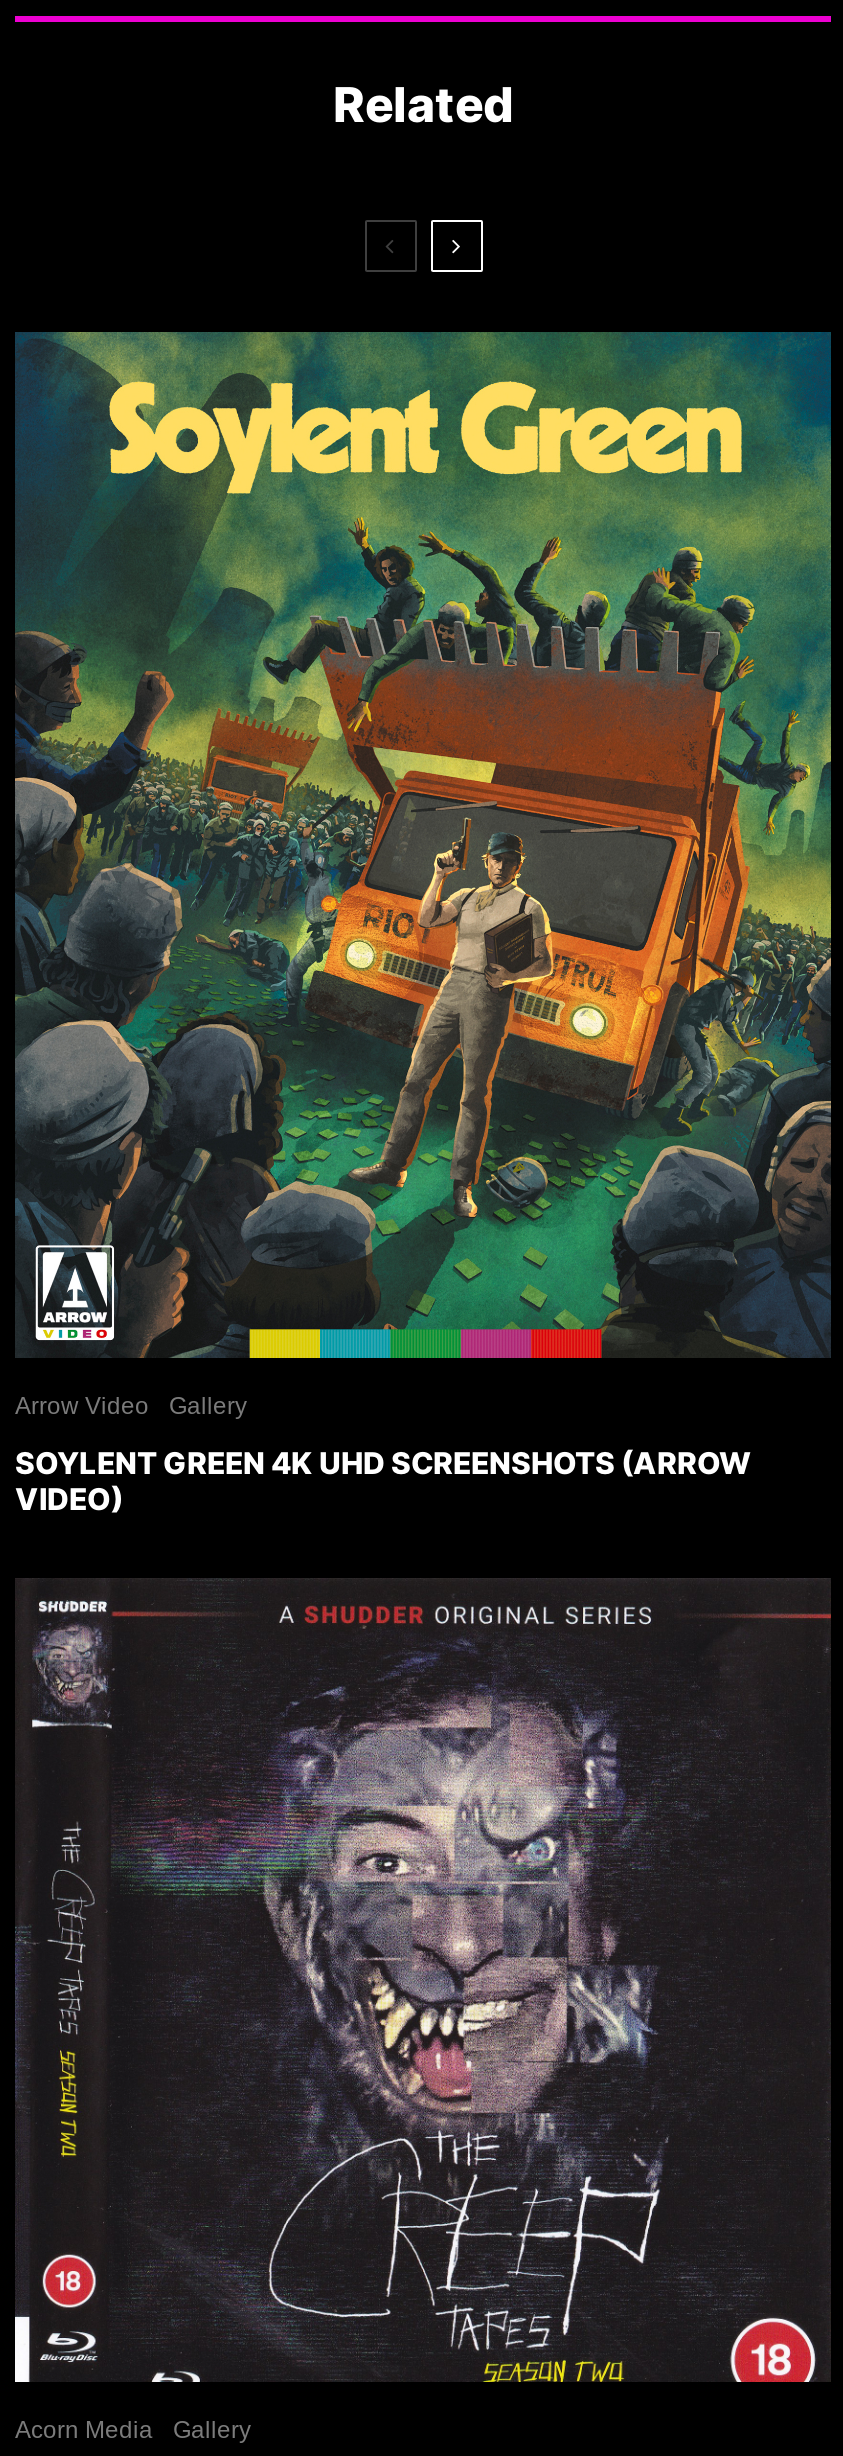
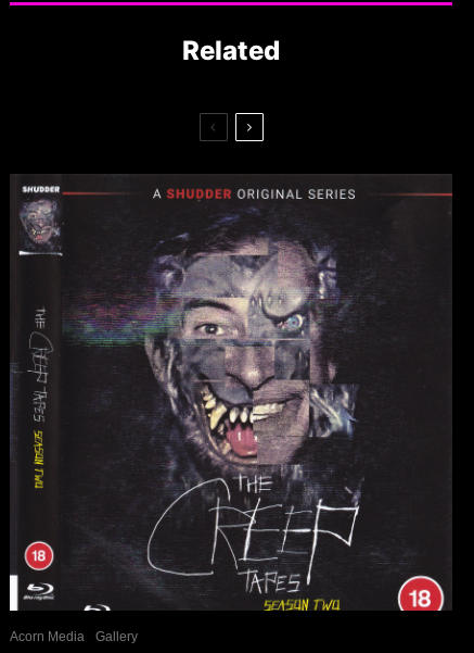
- [image]
- Arrow Video
- Gallery
- SOYLENT GREEN 4K UHD SCREENSHOTS (ARROW
- VIDEO)
